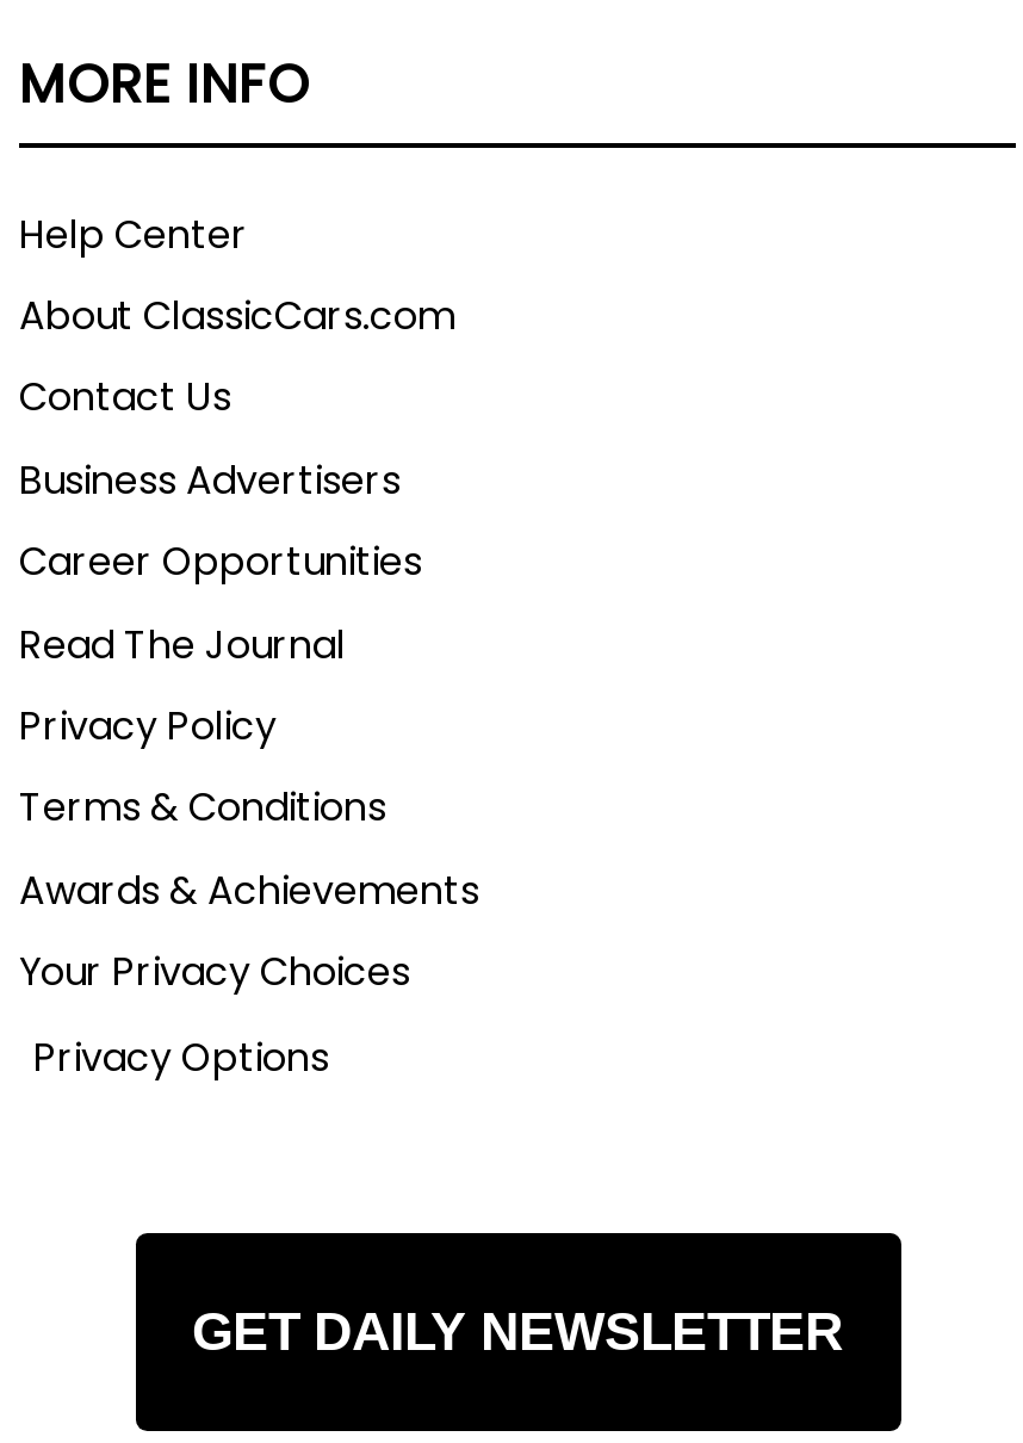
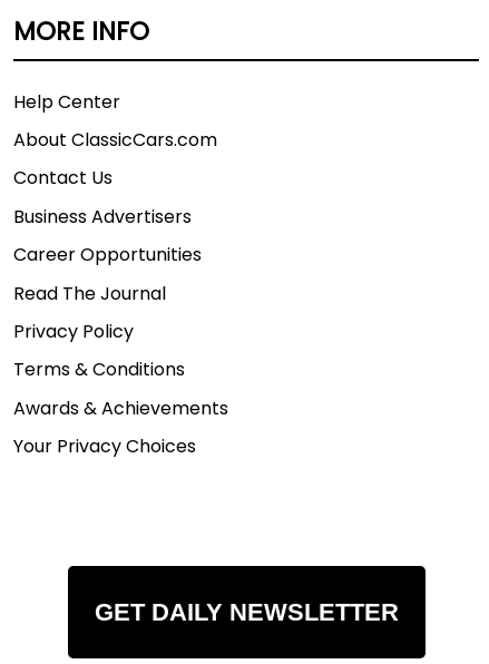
- Privacy Options
